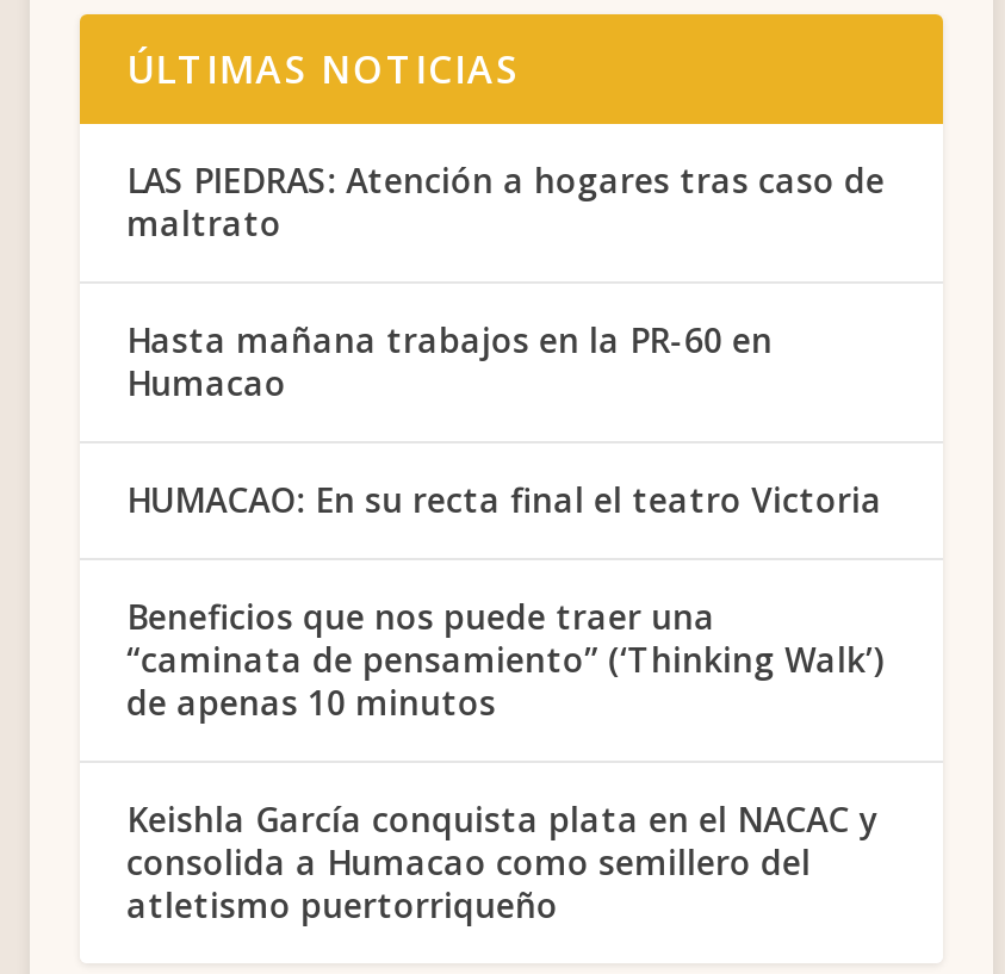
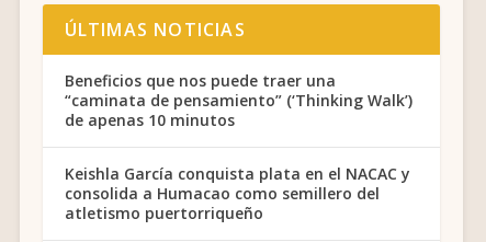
- LAS PIEDRAS: Atención a hogares tras caso de
- maltrato
- Hasta mañana trabajos en la PR-60 en
- Humacao
- HUMACAO: En su recta final el teatro Victoria
